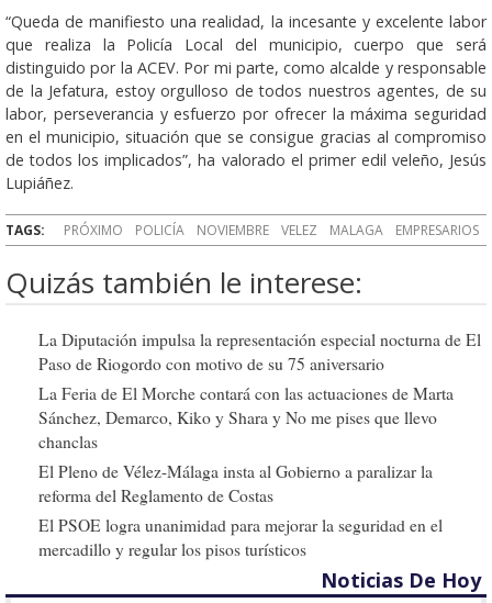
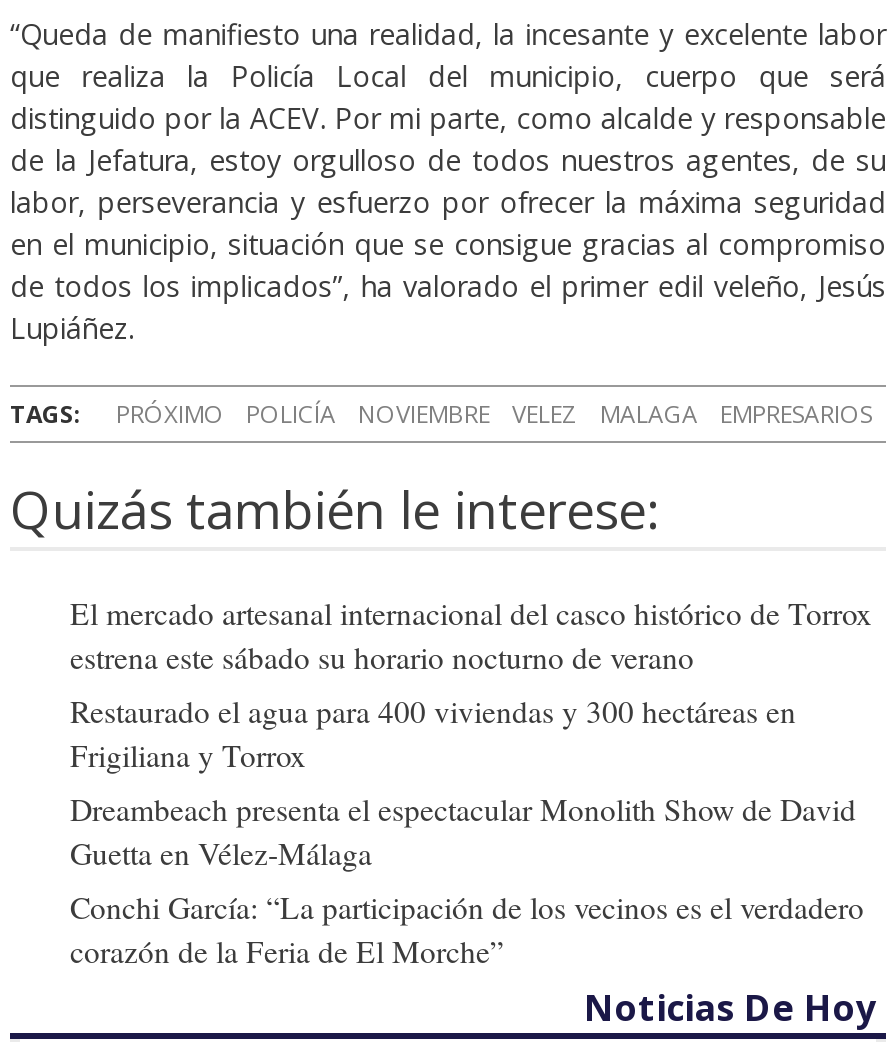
- La Diputación impulsa la representación especial nocturna de El
- Paso de Riogordo con motivo de su 75 aniversario
- La Feria de El Morche contará con las actuaciones de Marta
- Sánchez, Demarco, Kiko y Shara y No me pises que llevo
- chanclas
- El Pleno de Vélez-Málaga insta al Gobierno a paralizar la
- reforma del Reglamento de Costas
- El PSOE logra unanimidad para mejorar la seguridad en el
- mercadillo y regular los pisos turísticos
+ El mercado artesanal internacional del casco histórico de Torrox
+ estrena este sábado su horario nocturno de verano
+ Restaurado el agua para 400 viviendas y 300 hectáreas en
+ Frigiliana y Torrox
+ Dreambeach presenta el espectacular Monolith Show de David
+ Guetta en Vélez-Málaga
+ Conchi García: “La participación de los vecinos es el verdadero
+ corazón de la Feria de El Morche”
